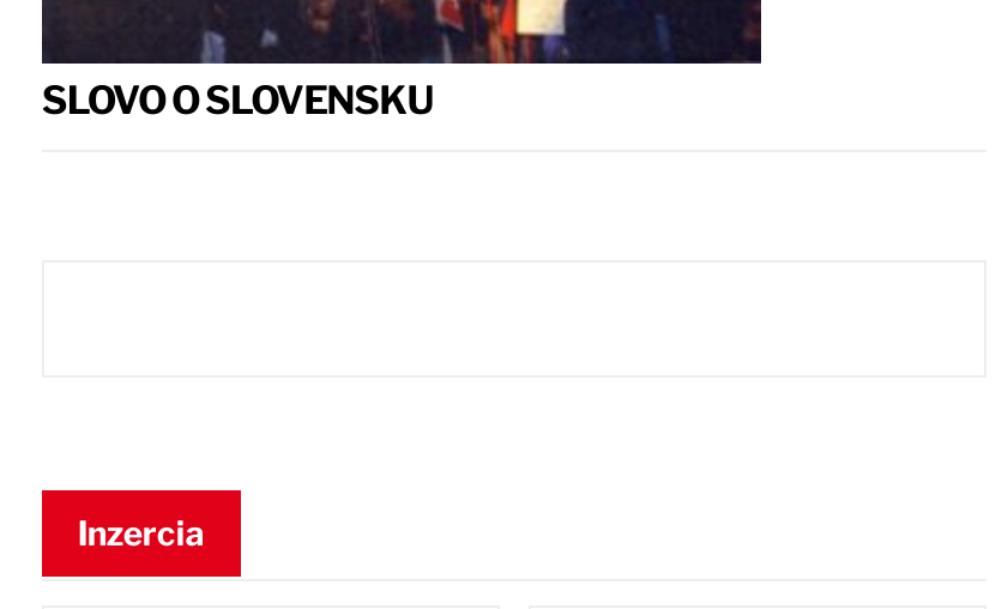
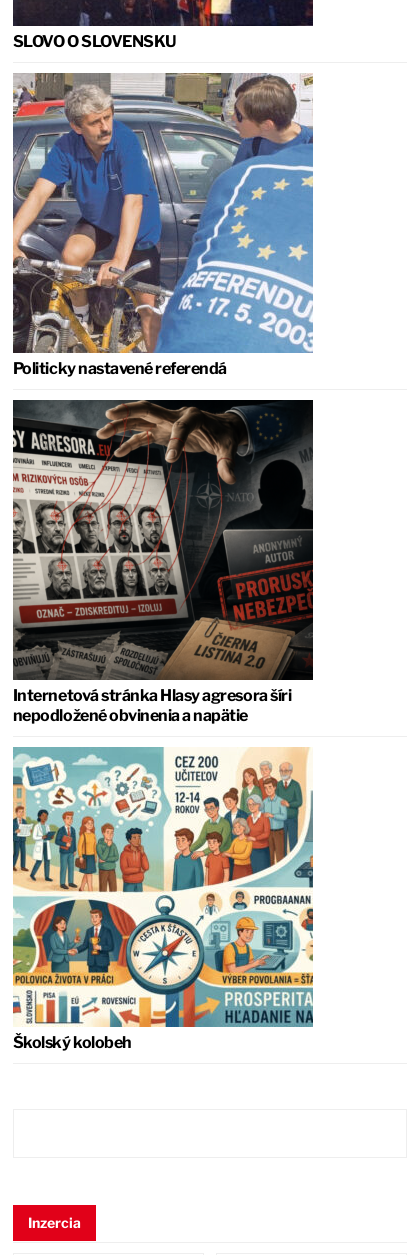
+ [image]
+ Politicky nastavené referendá

+ [image]
+ Internetová stránka Hlasy agresora šíri
+ nepodložené obvinenia a napätie

+ [image]
+ Školský kolobeh
